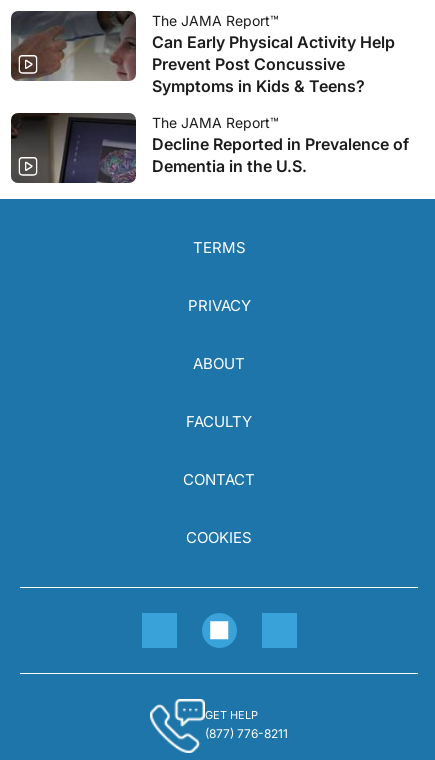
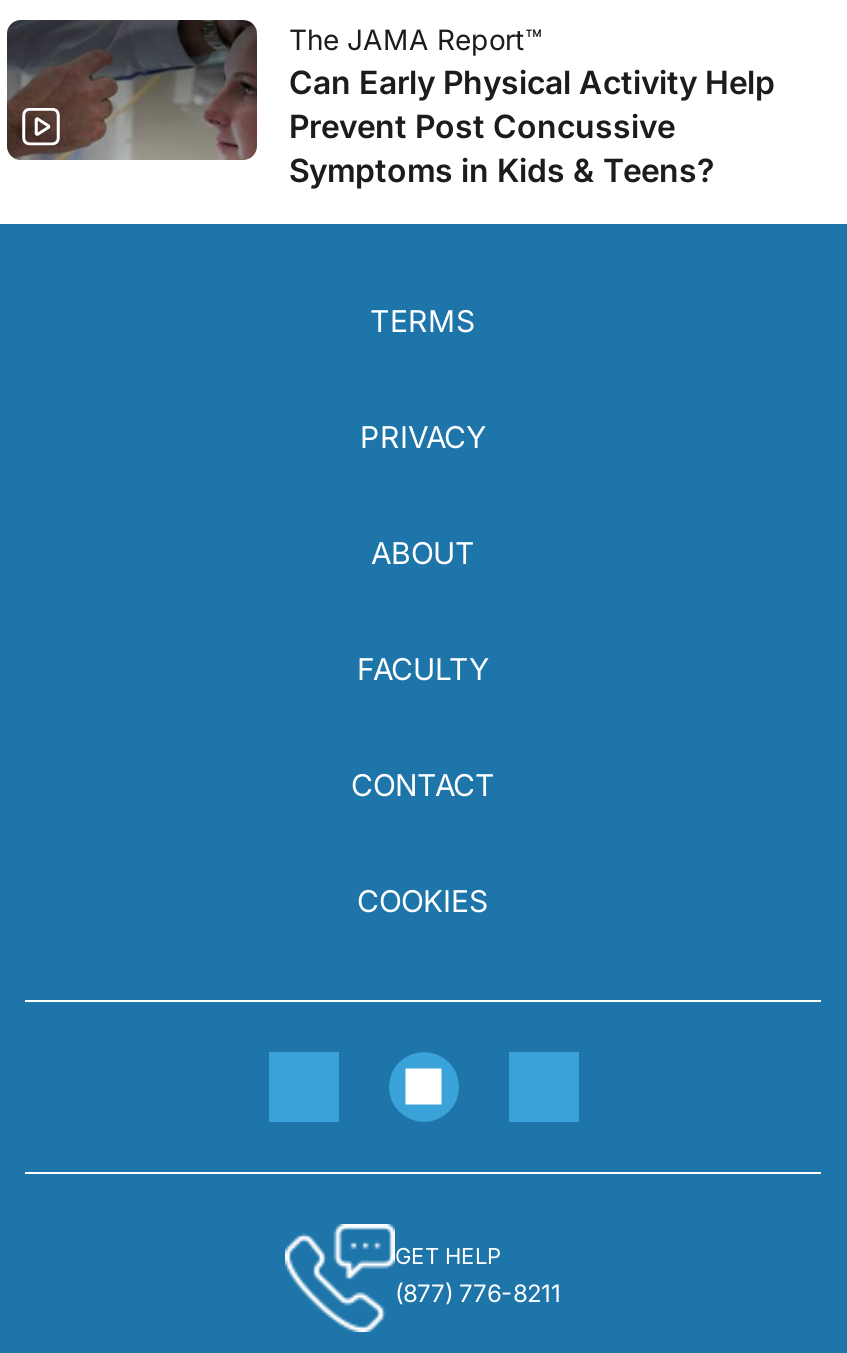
- [image]
- The JAMA Report™
- Decline Reported in Prevalence of
- Dementia in the U.S.
